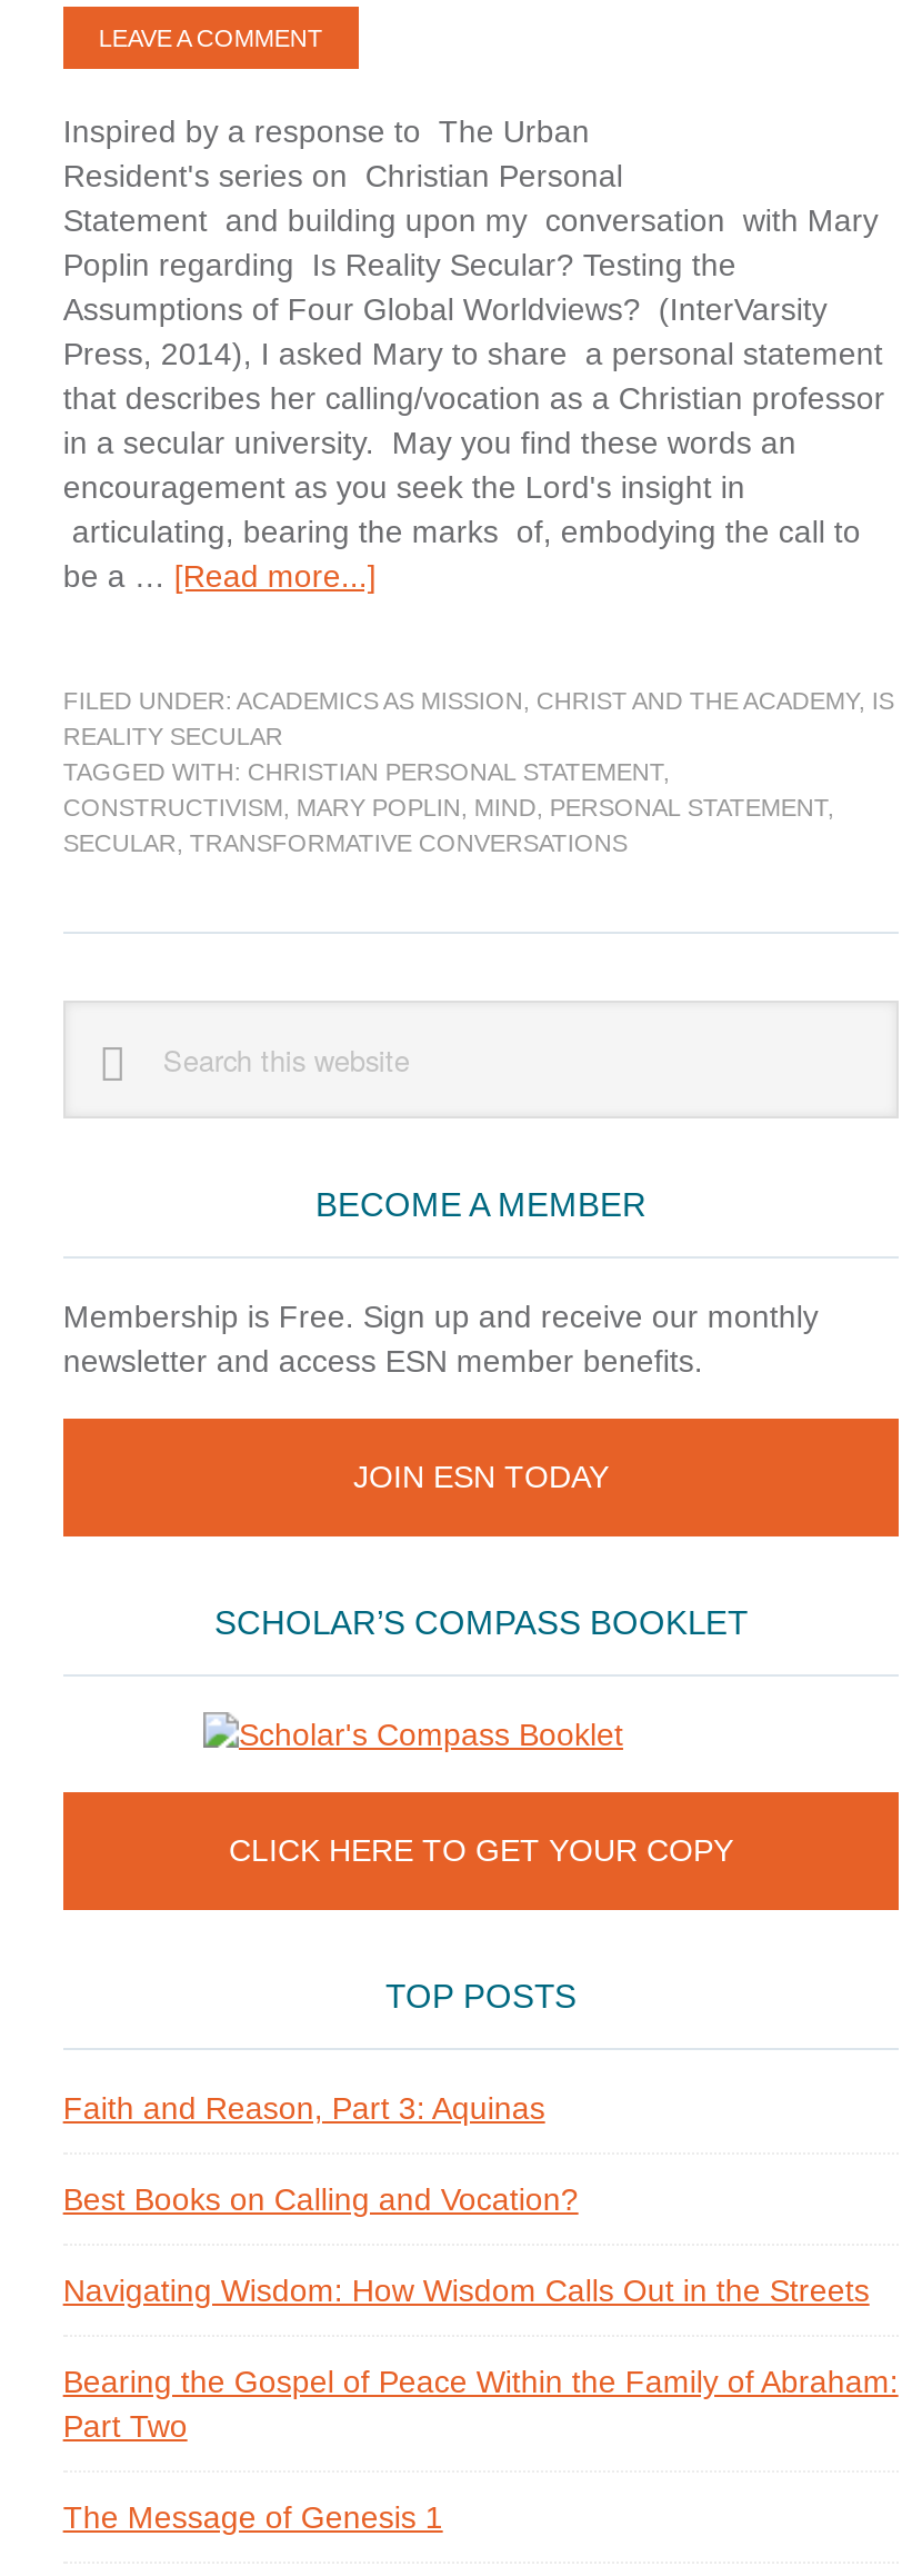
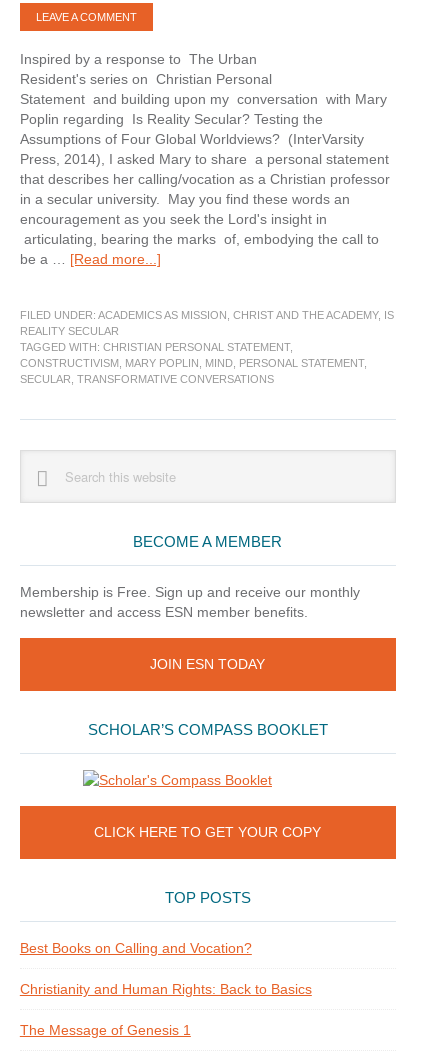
- Faith and Reason, Part 3: Aquinas

- Navigating Wisdom: How Wisdom Calls Out in the Streets
- Bearing the Gospel of Peace Within the Family of Abraham:
- Part Two
+ Christianity and Human Rights: Back to Basics
